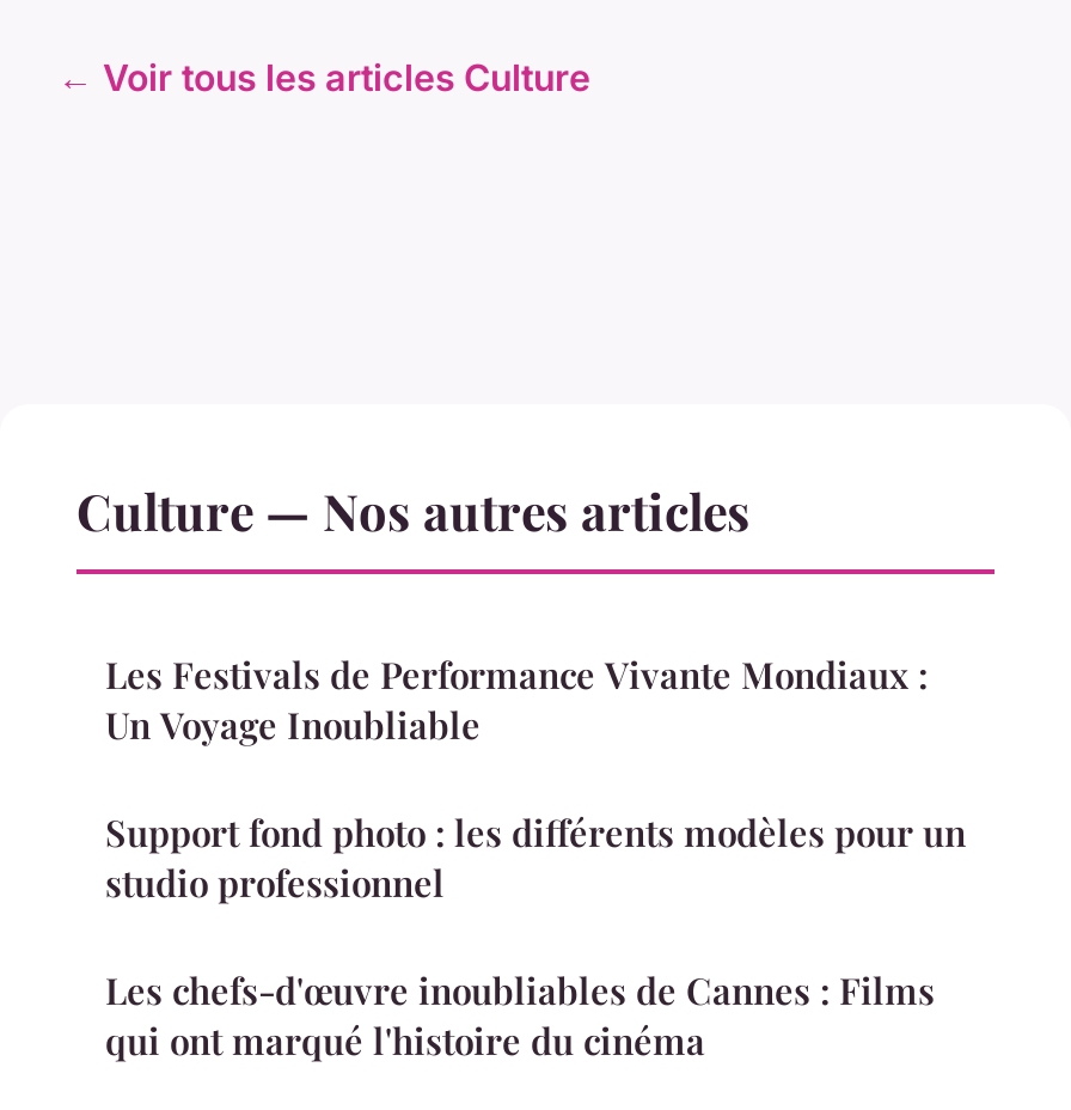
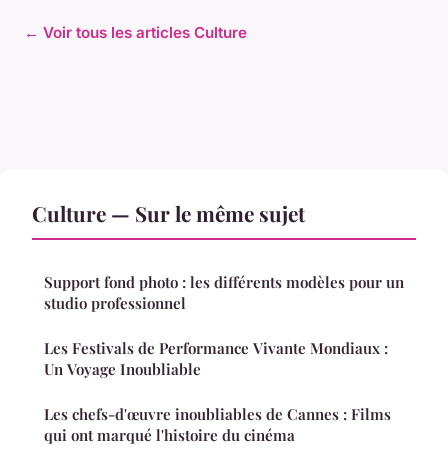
- Culture — Nos autres articles
+ Culture — Sur le même sujet

moved down: Les Festivals de Performance Vivante Mondiaux : | Un Voyage Inoubliable

moved up: Support fond photo : les différents modèles pour un | studio professionnel
